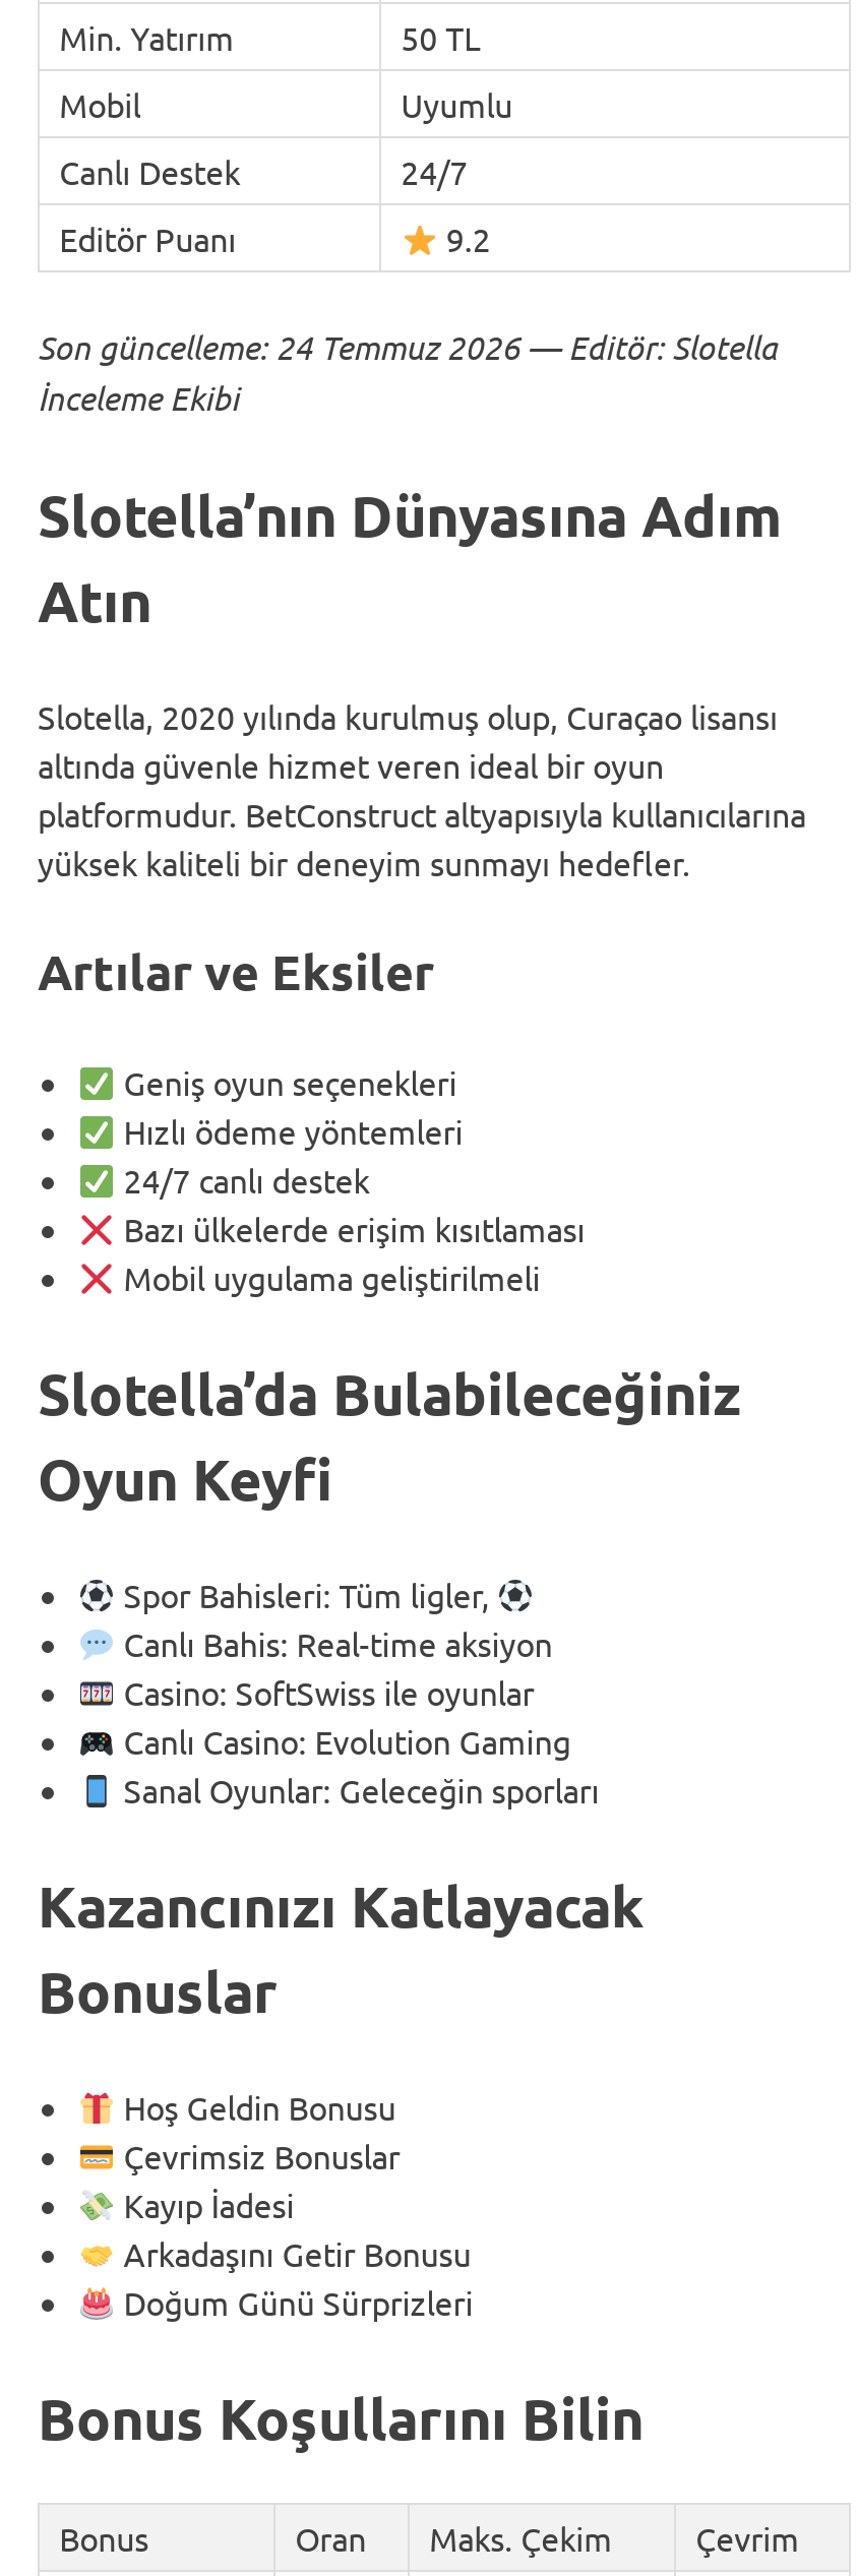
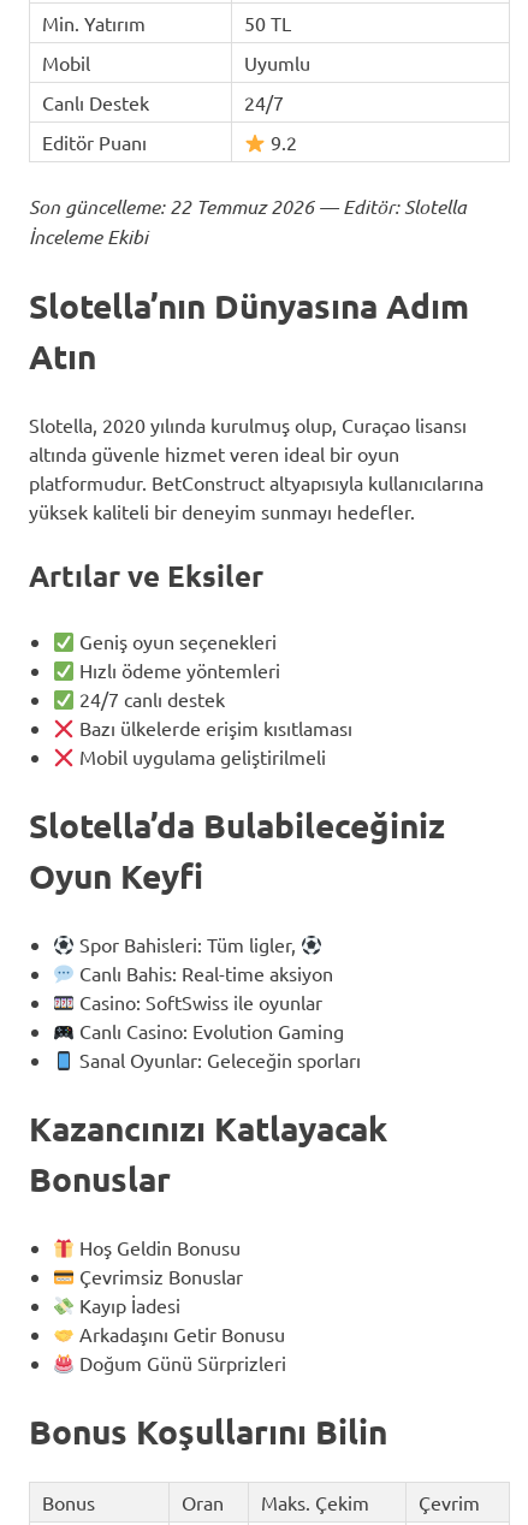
- Son güncelleme: 24 Temmuz 2026 — Editör: Slotella
+ Son güncelleme: 22 Temmuz 2026 — Editör: Slotella
